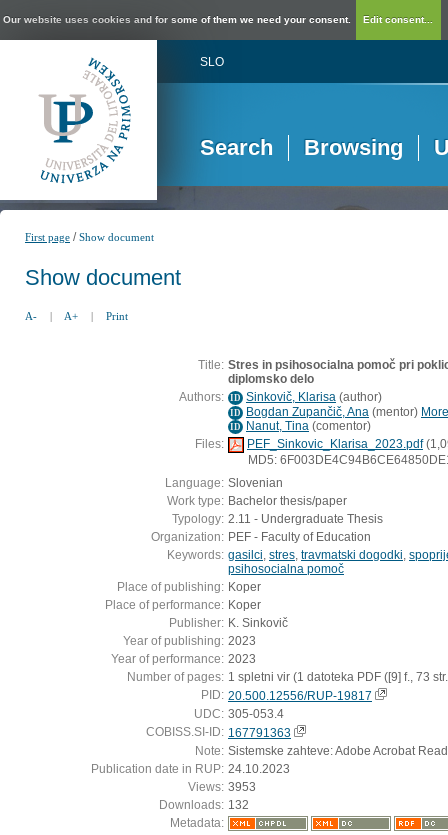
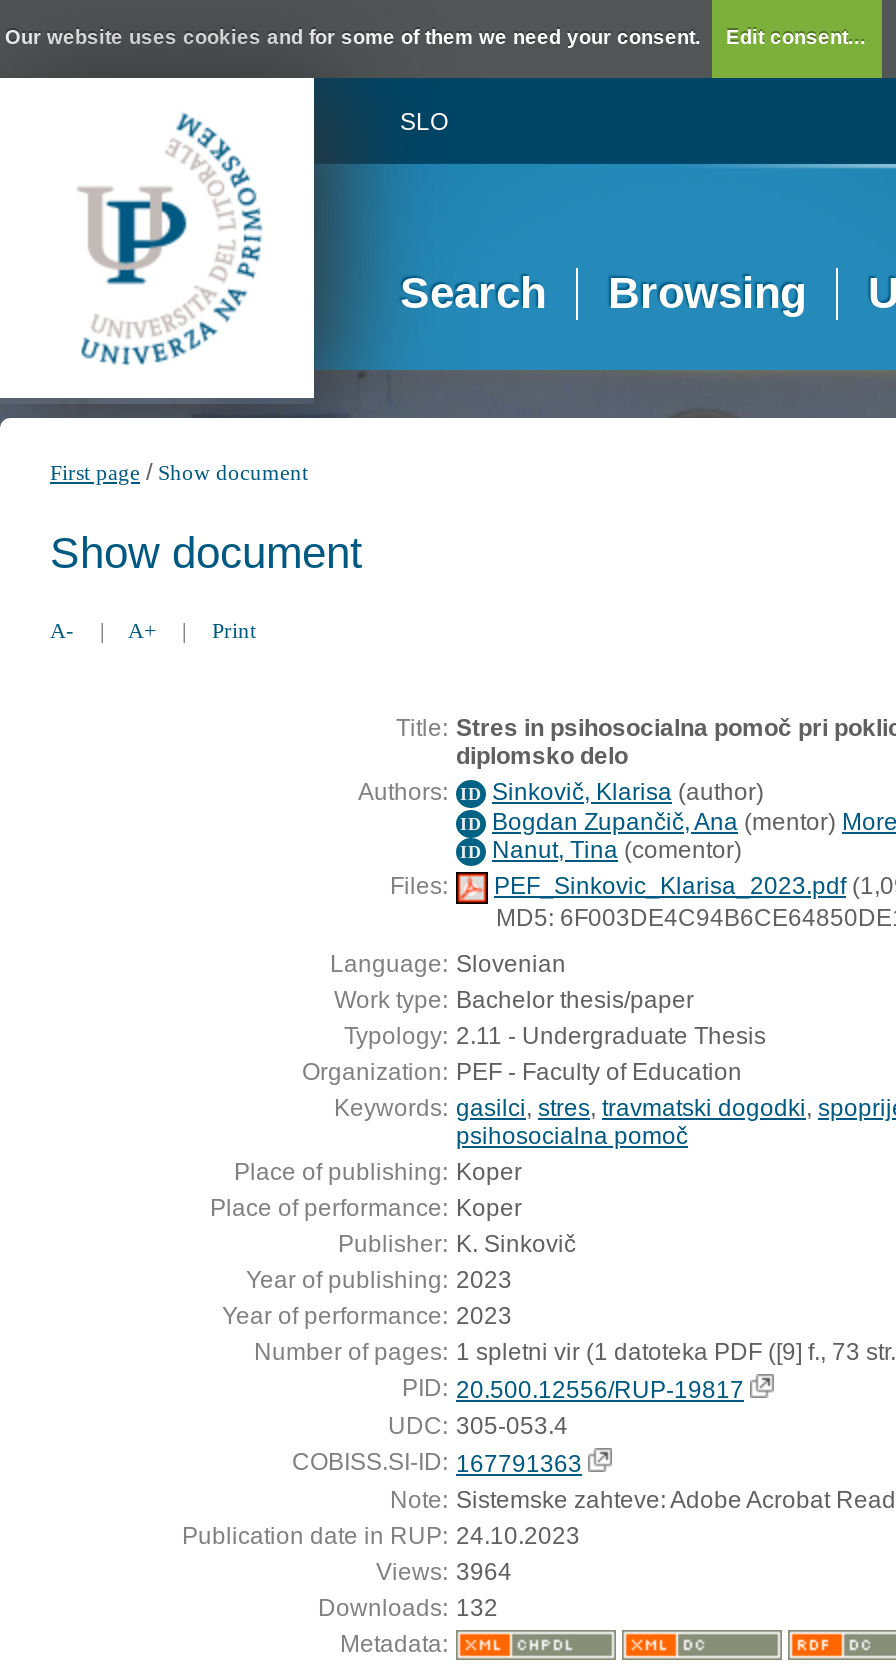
- Views: 3953
+ Views: 3964
